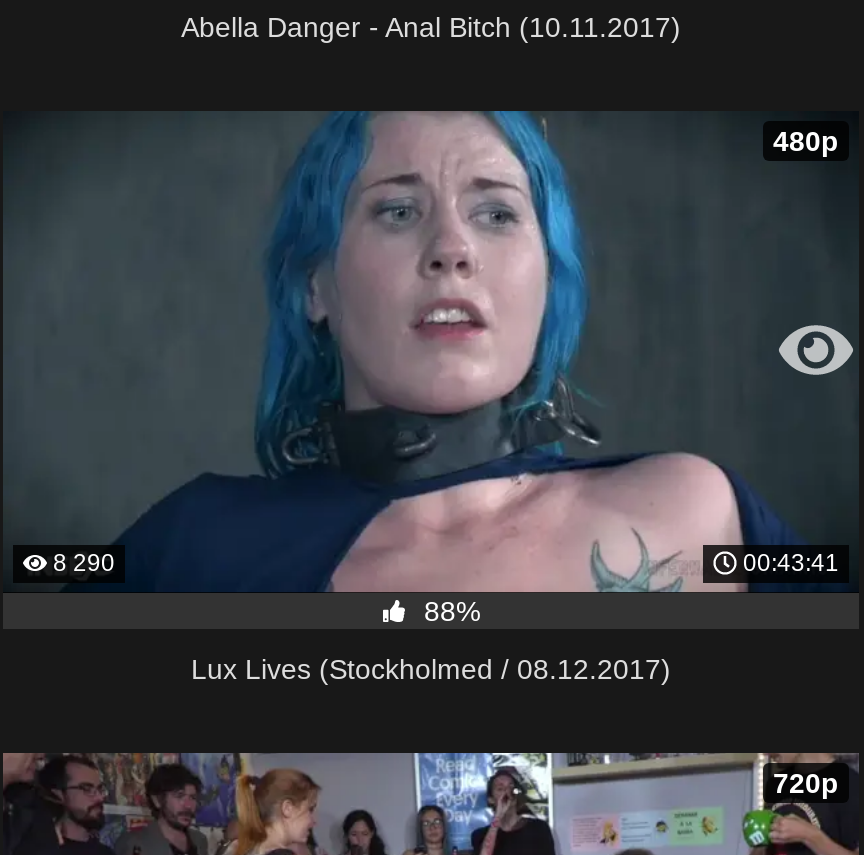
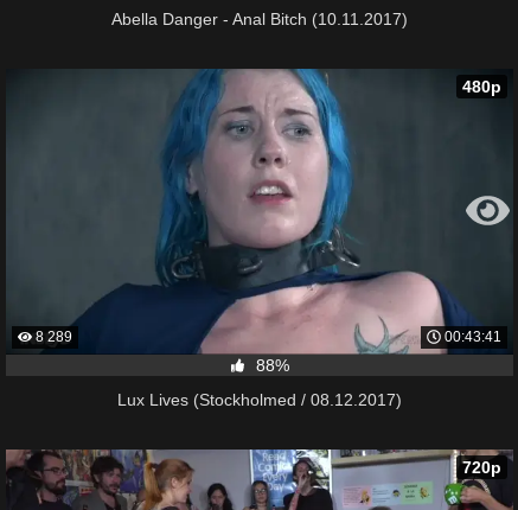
- 8 290
+ 8 289
